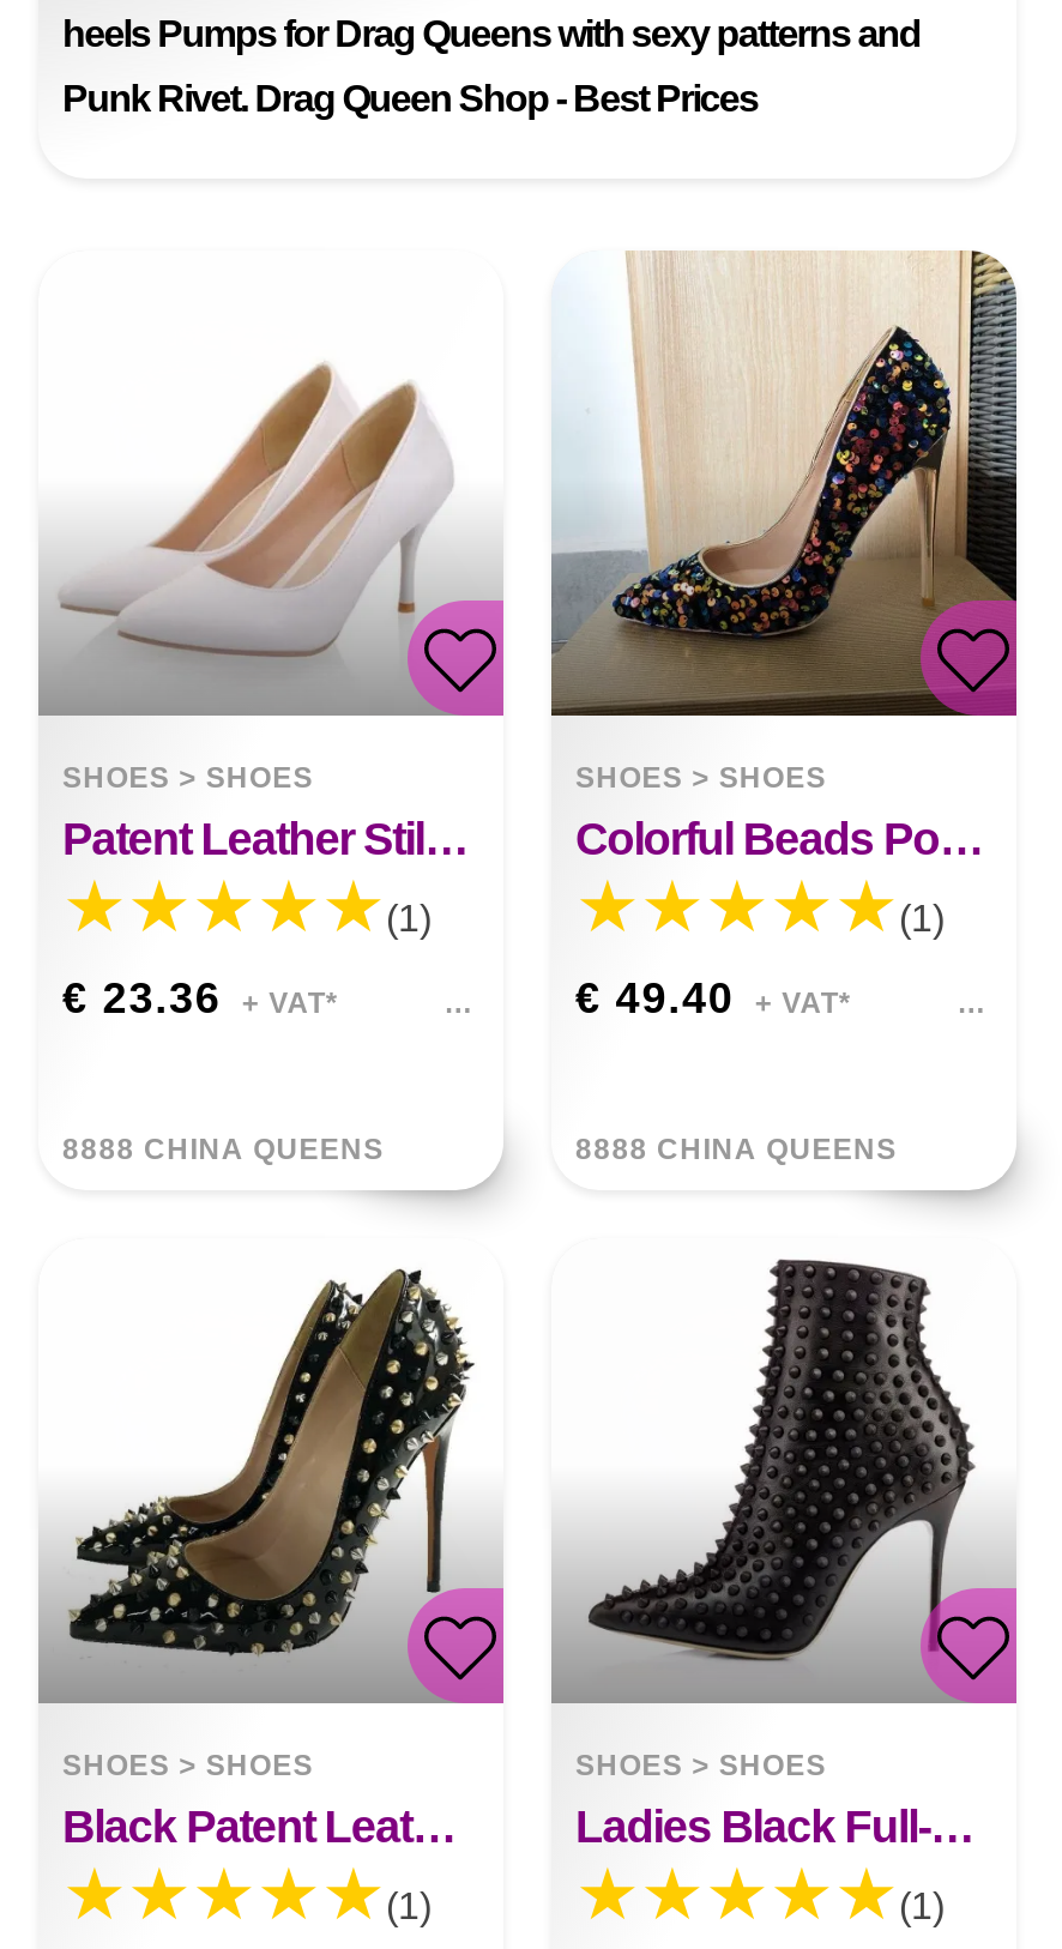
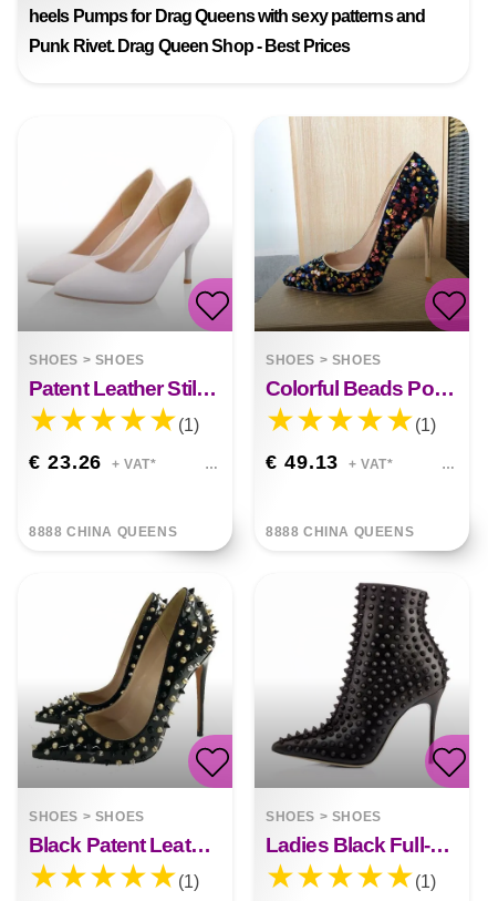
- € 23.36 + VAT*
+ € 23.26 + VAT*

- € 49.40 + VAT*
+ € 49.13 + VAT*
